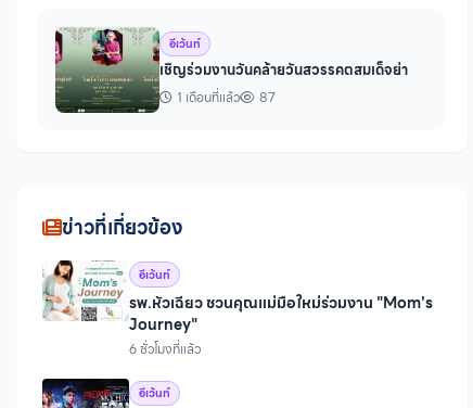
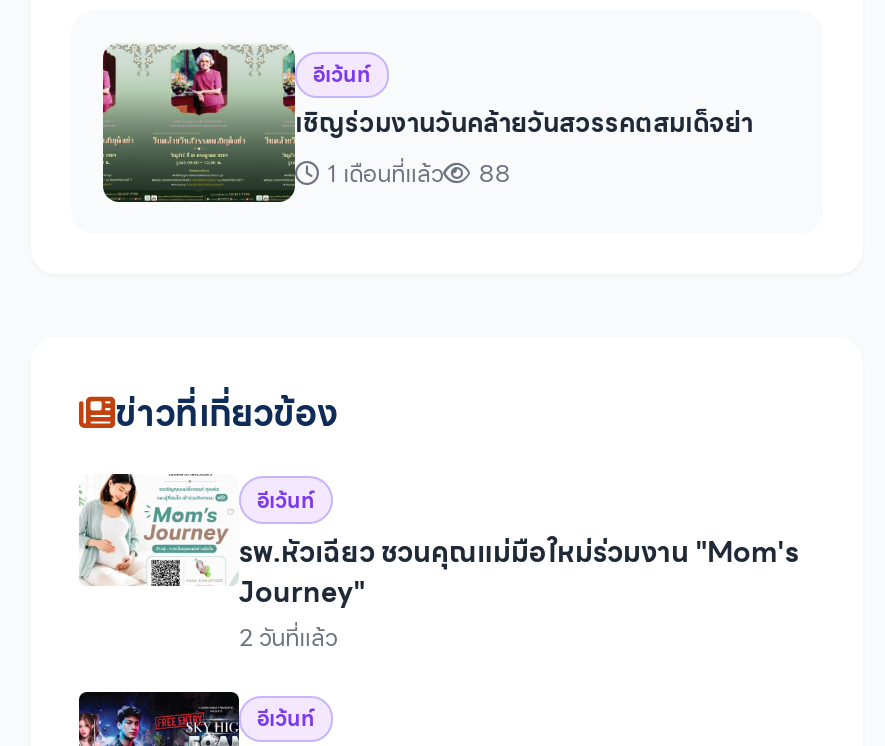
- 1 เดือนที่แล้ว 87
+ 1 เดือนที่แล้ว 88

- 6 ชั่วโมงที่แล้ว
+ 2 วันที่แล้ว
